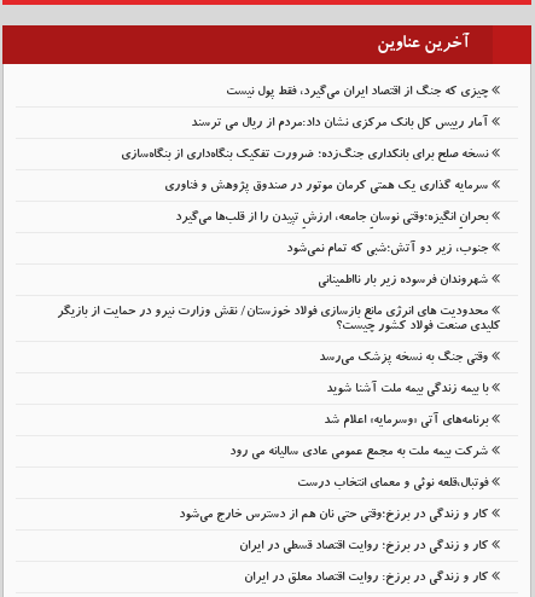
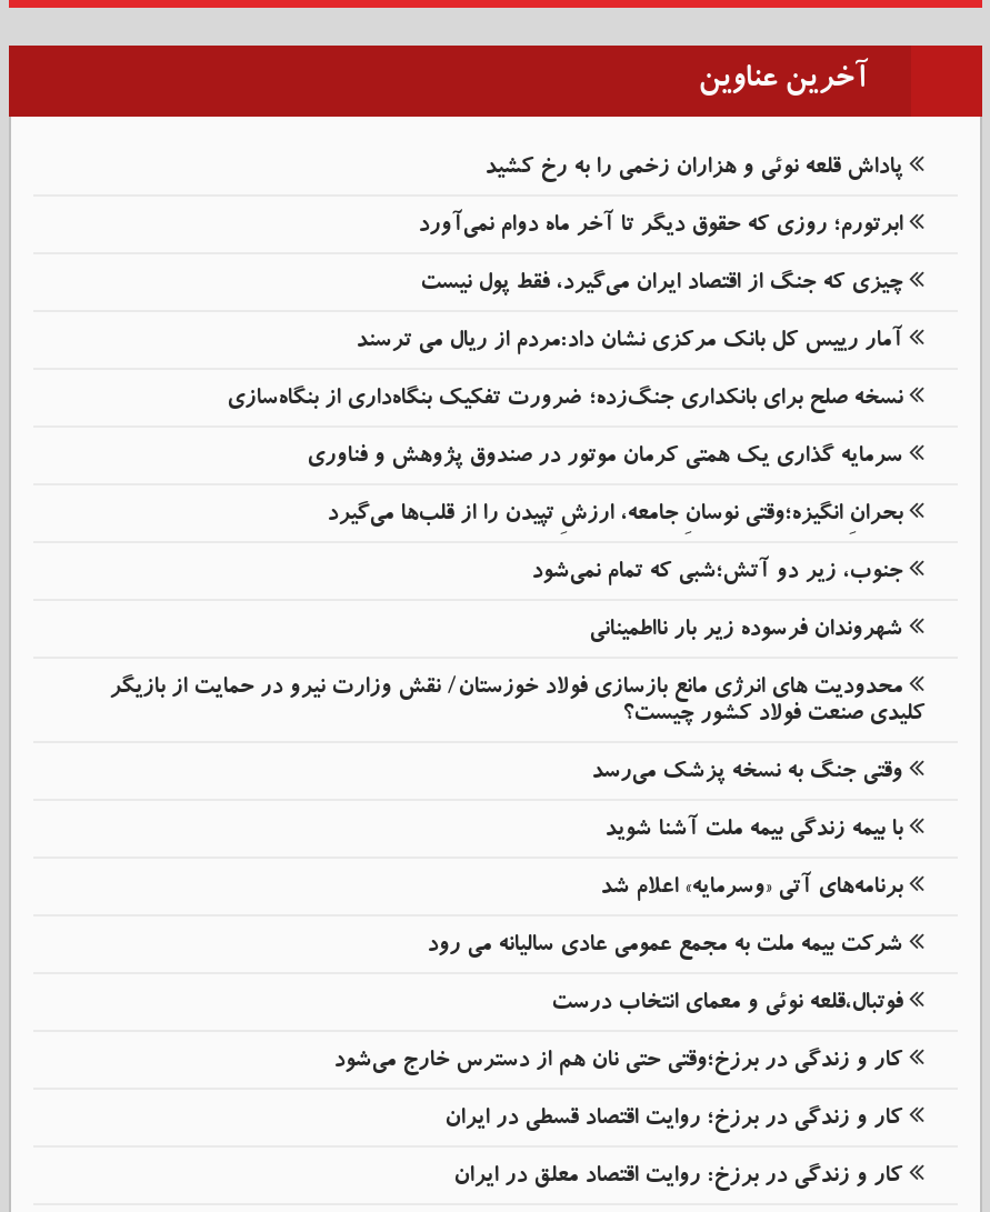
+ پاداش قلعه نوئی و هزاران زخمی را به رخ کشید
+ ابرتورم؛ روزی که حقوق دیگر تا آخر ماه دوام نمی‌آورد
